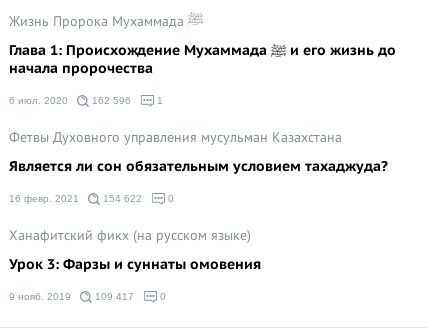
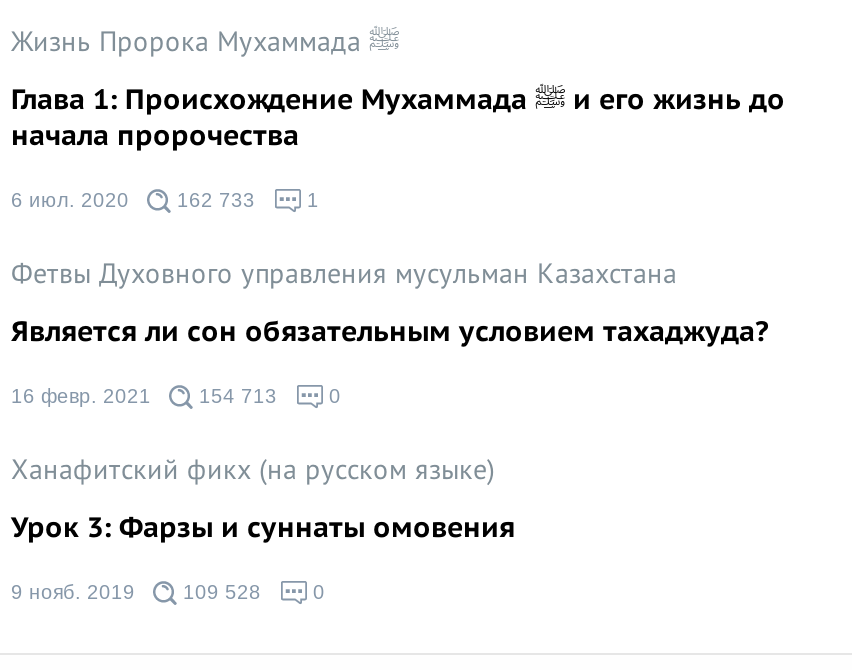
- 6 июл. 2020 162 596
+ 6 июл. 2020 162 733

- 16 февр. 2021 154 622
+ 16 февр. 2021 154 713

- 9 нояб. 2019 109 417
+ 9 нояб. 2019 109 528
